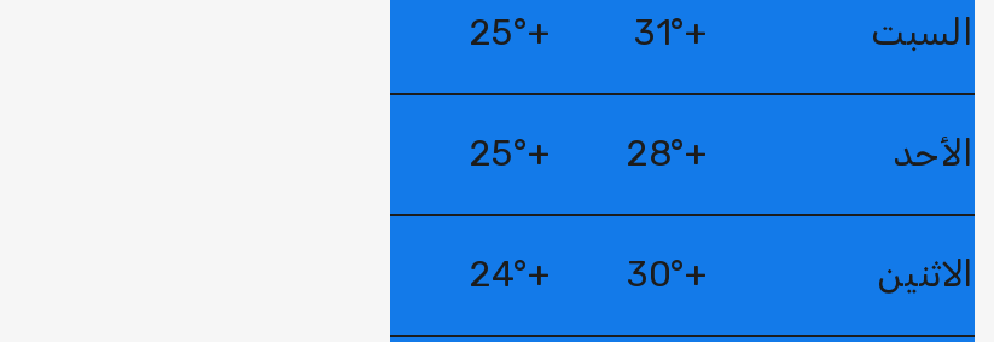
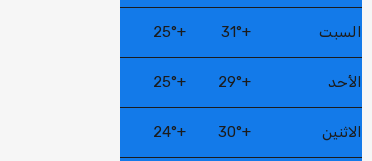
- 28°
+ 29°
